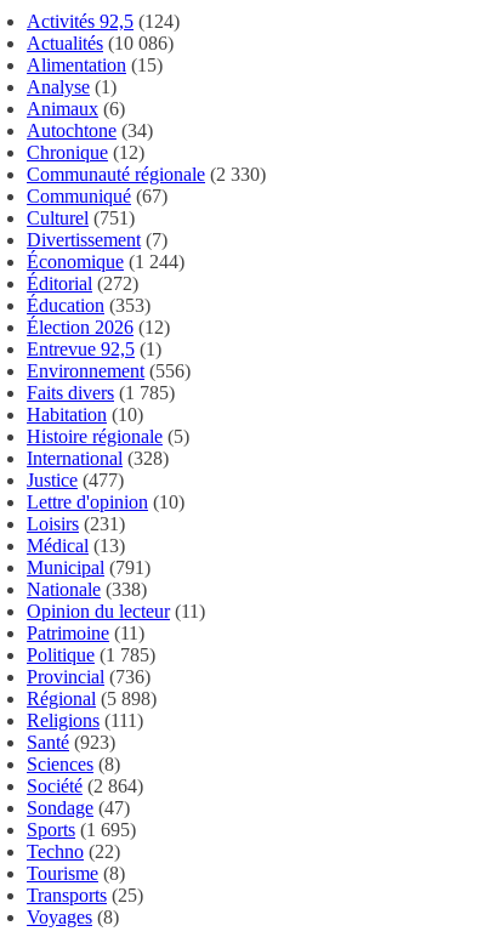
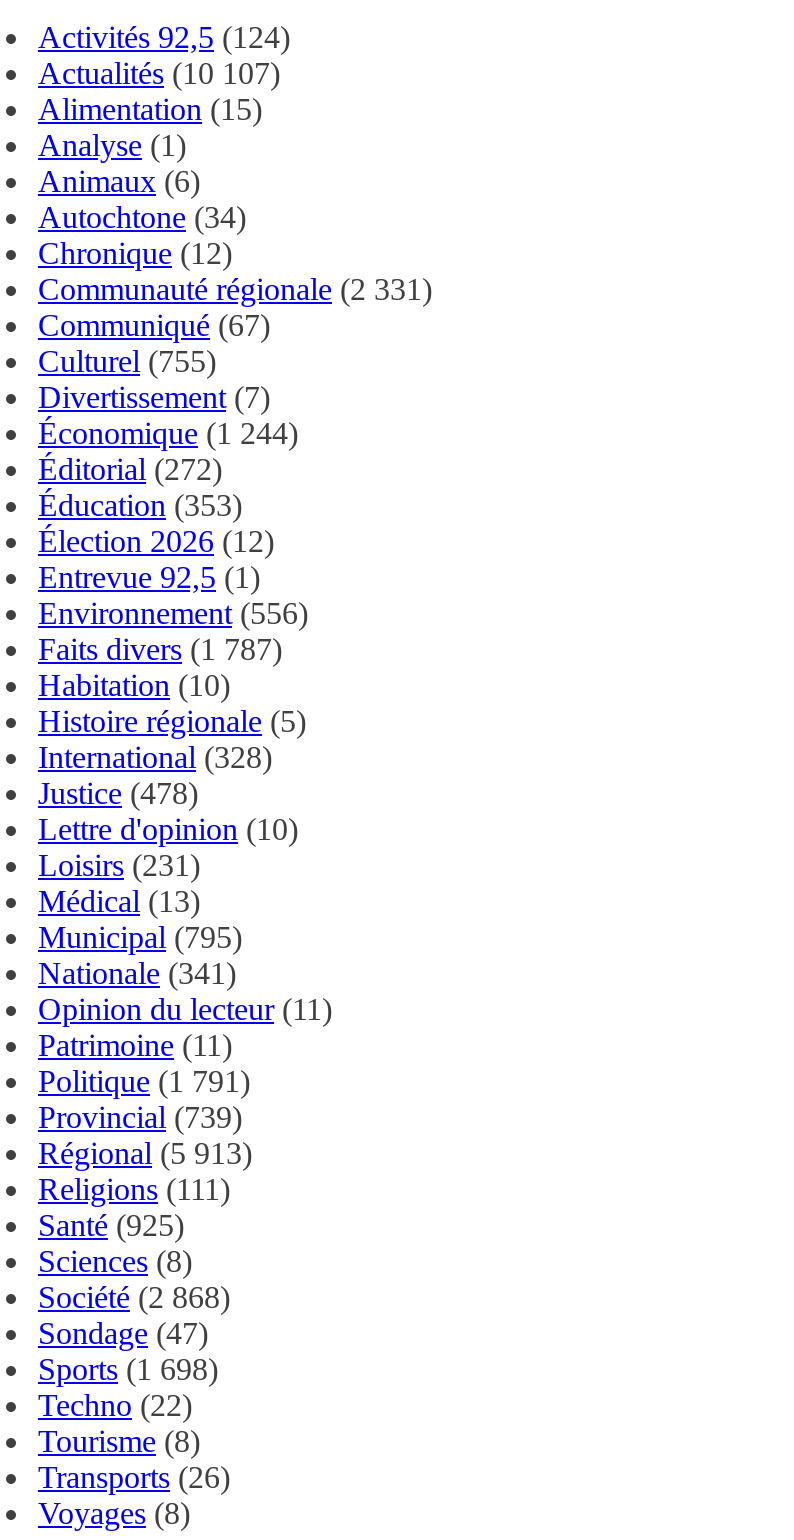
- Actualités (10 086)
+ Actualités (10 107)

- Communauté régionale (2 330)
+ Communauté régionale (2 331)

- Culturel (751)
+ Culturel (755)

- Faits divers (1 785)
+ Faits divers (1 787)

- Justice (477)
+ Justice (478)

- Municipal (791)
+ Municipal (795)

- Nationale (338)
+ Nationale (341)

- Politique (1 785)
+ Politique (1 791)

- Provincial (736)
+ Provincial (739)

- Régional (5 898)
+ Régional (5 913)

- Santé (923)
+ Santé (925)

- Société (2 864)
+ Société (2 868)

- Sports(1 695)
+ Sports(1 698)

- Transports(25)
+ Transports(26)
